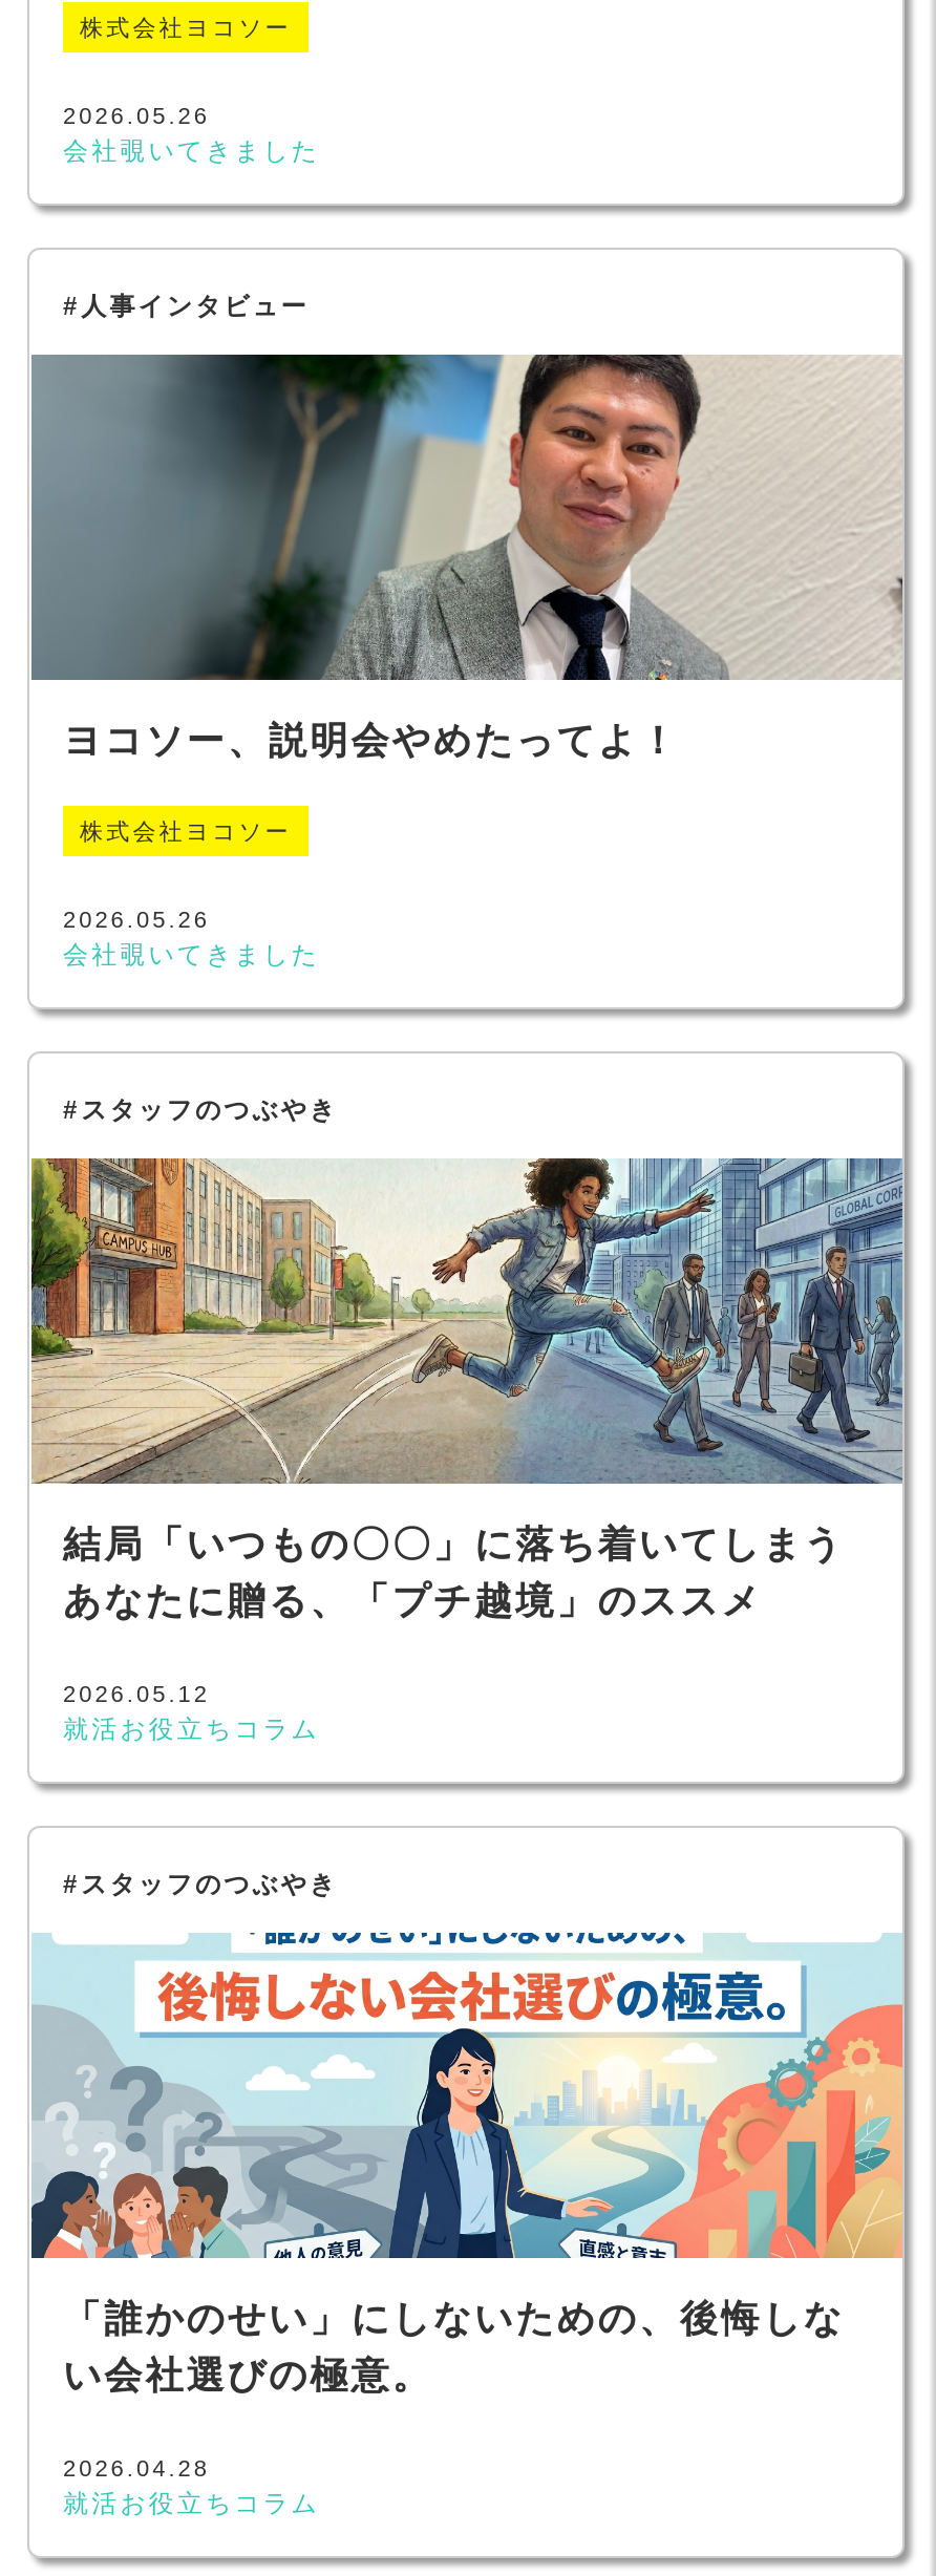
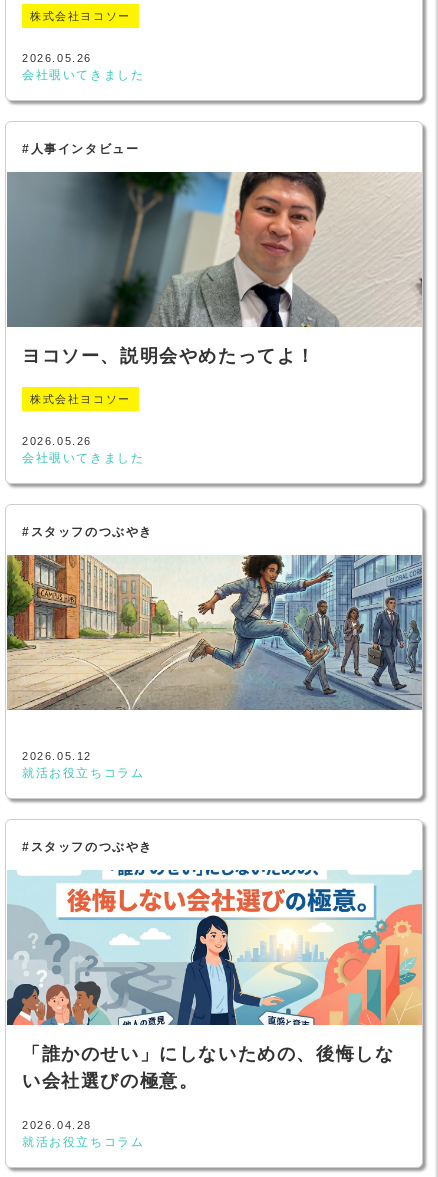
- 結局「いつもの〇〇」に落ち着いてしまう
- あなたに贈る、「プチ越境」のススメ
